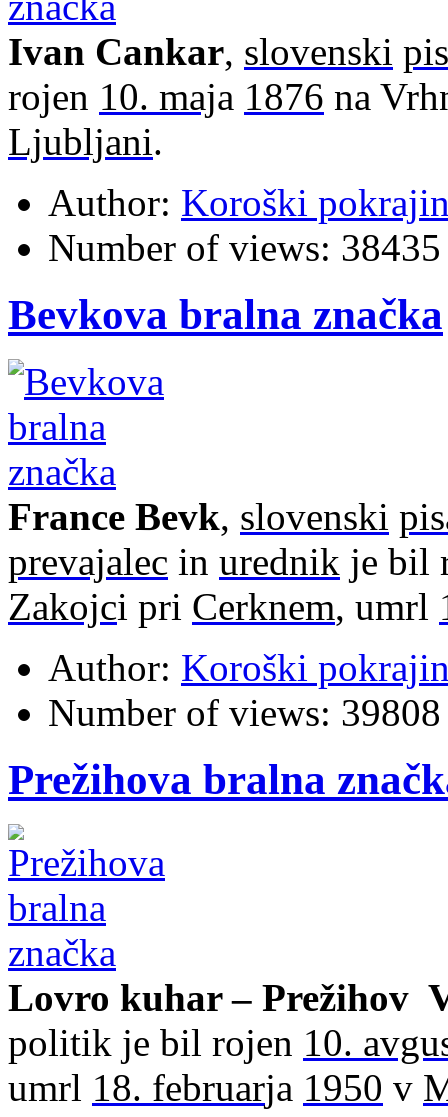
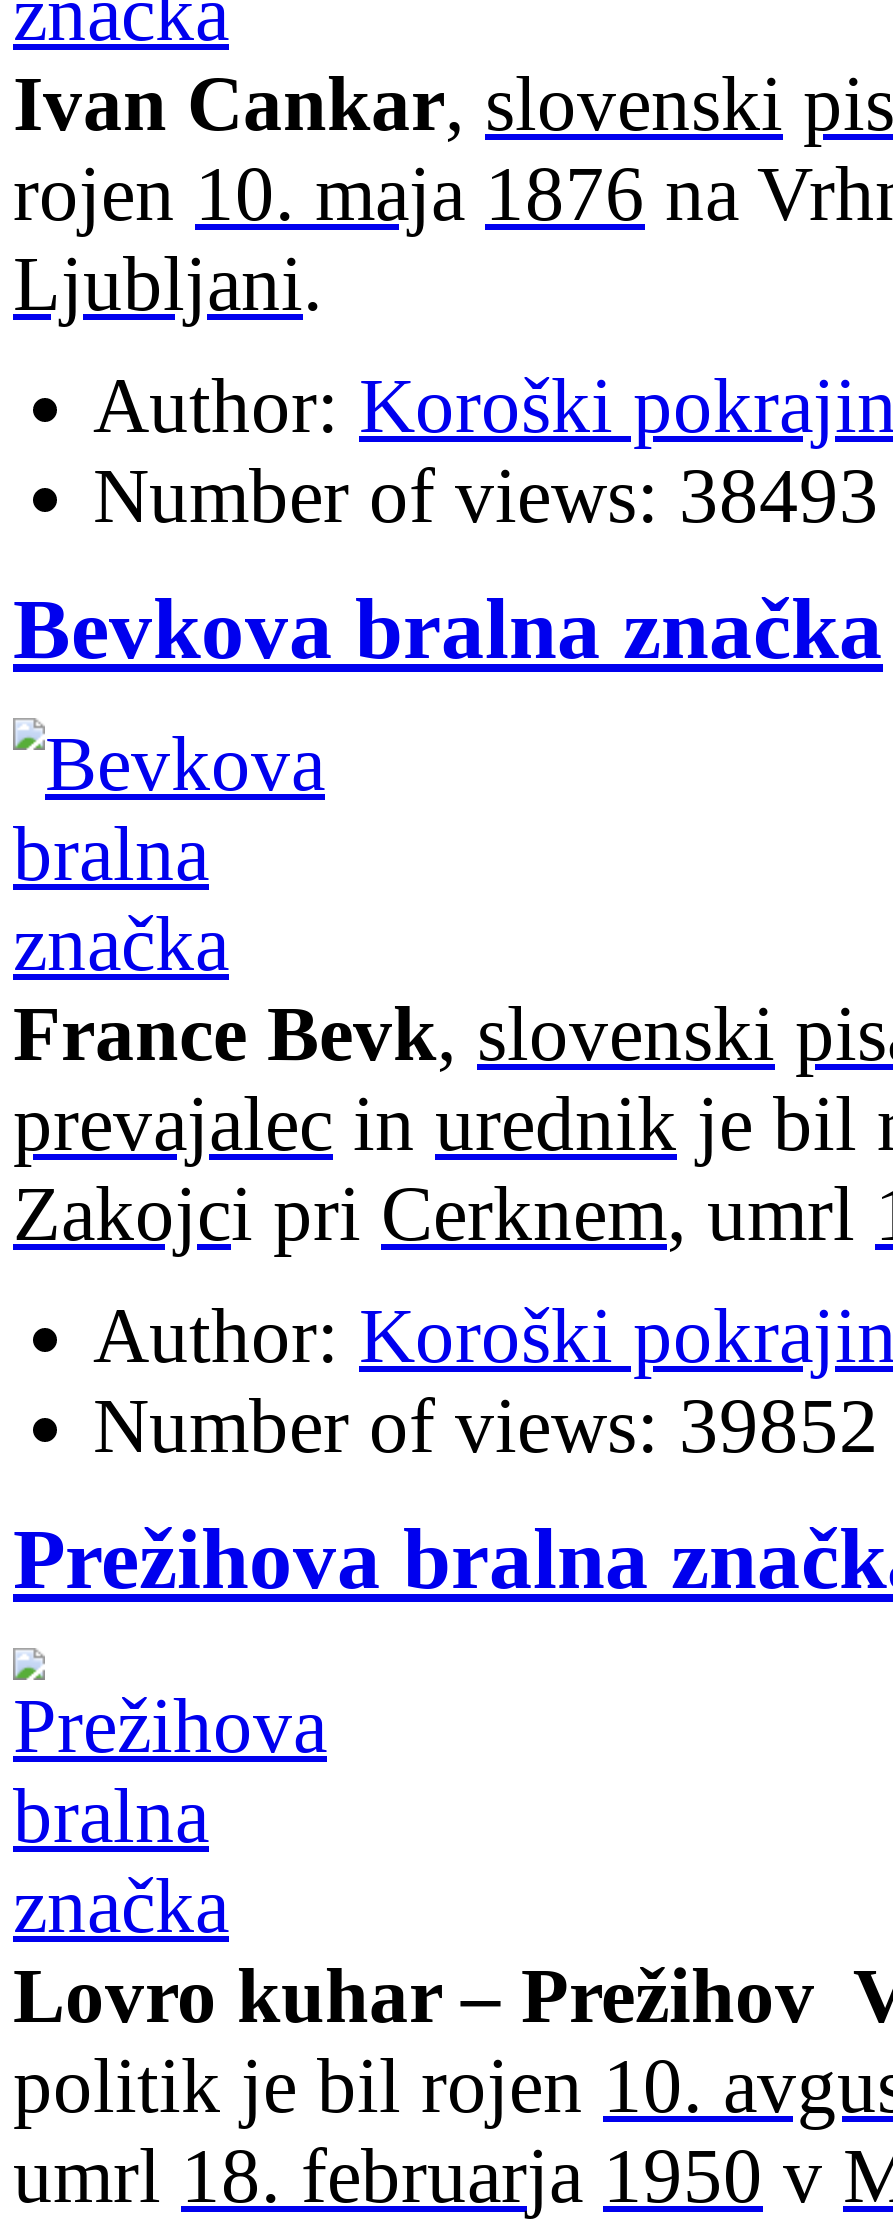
- Number of views: 38435
+ Number of views: 38493

- Number of views: 39808
+ Number of views: 39852
